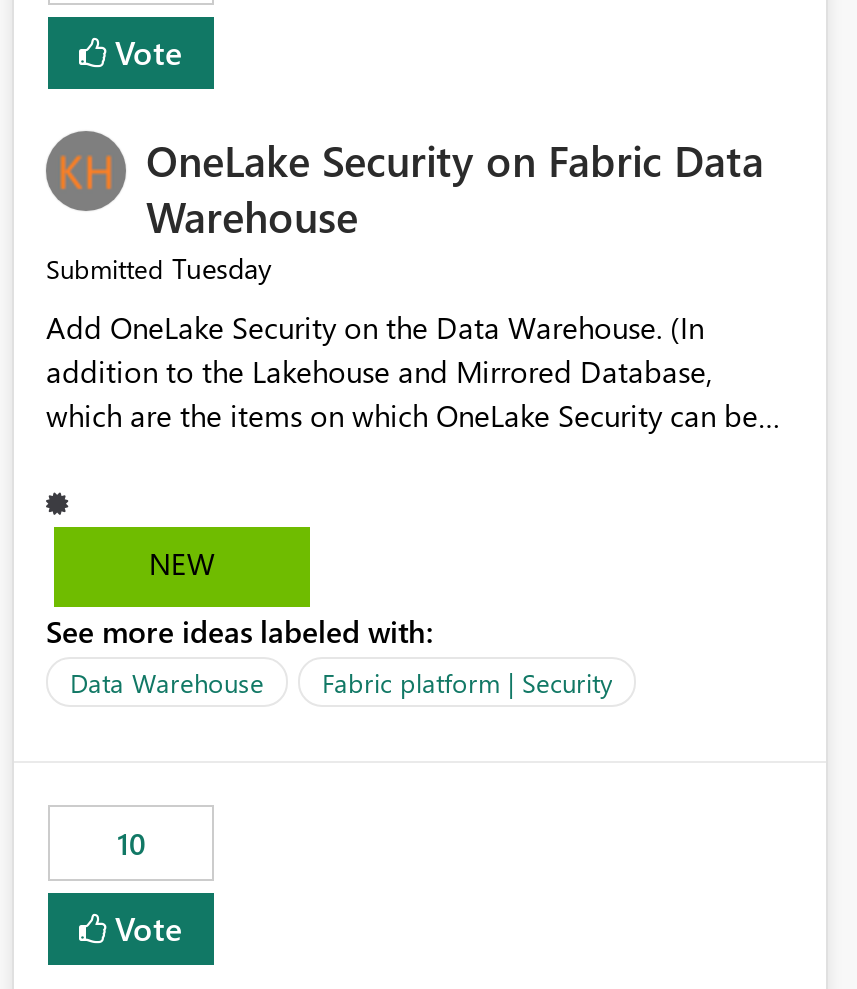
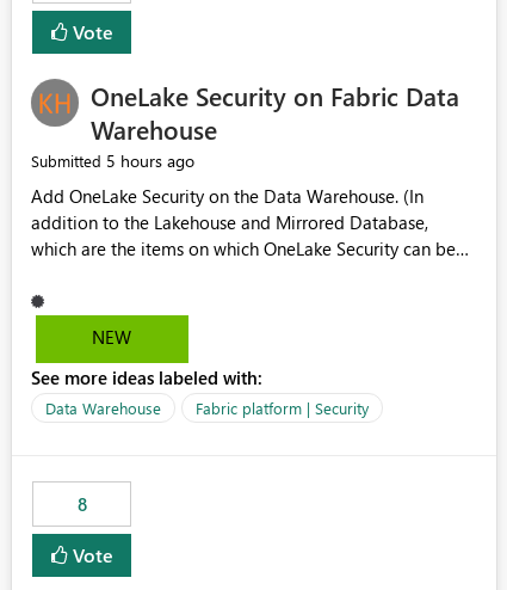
- Submitted Tuesday
+ Submitted 5 hours ago

- 10
+ 8
